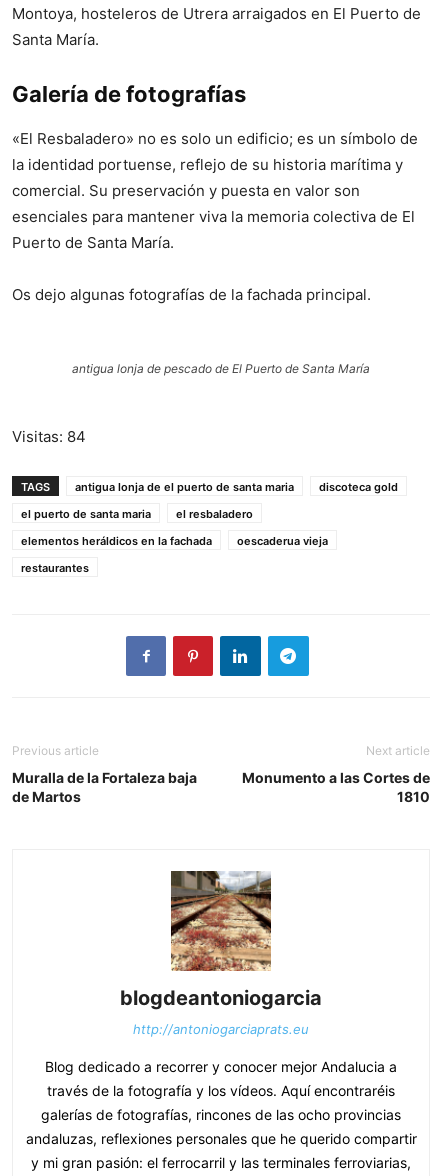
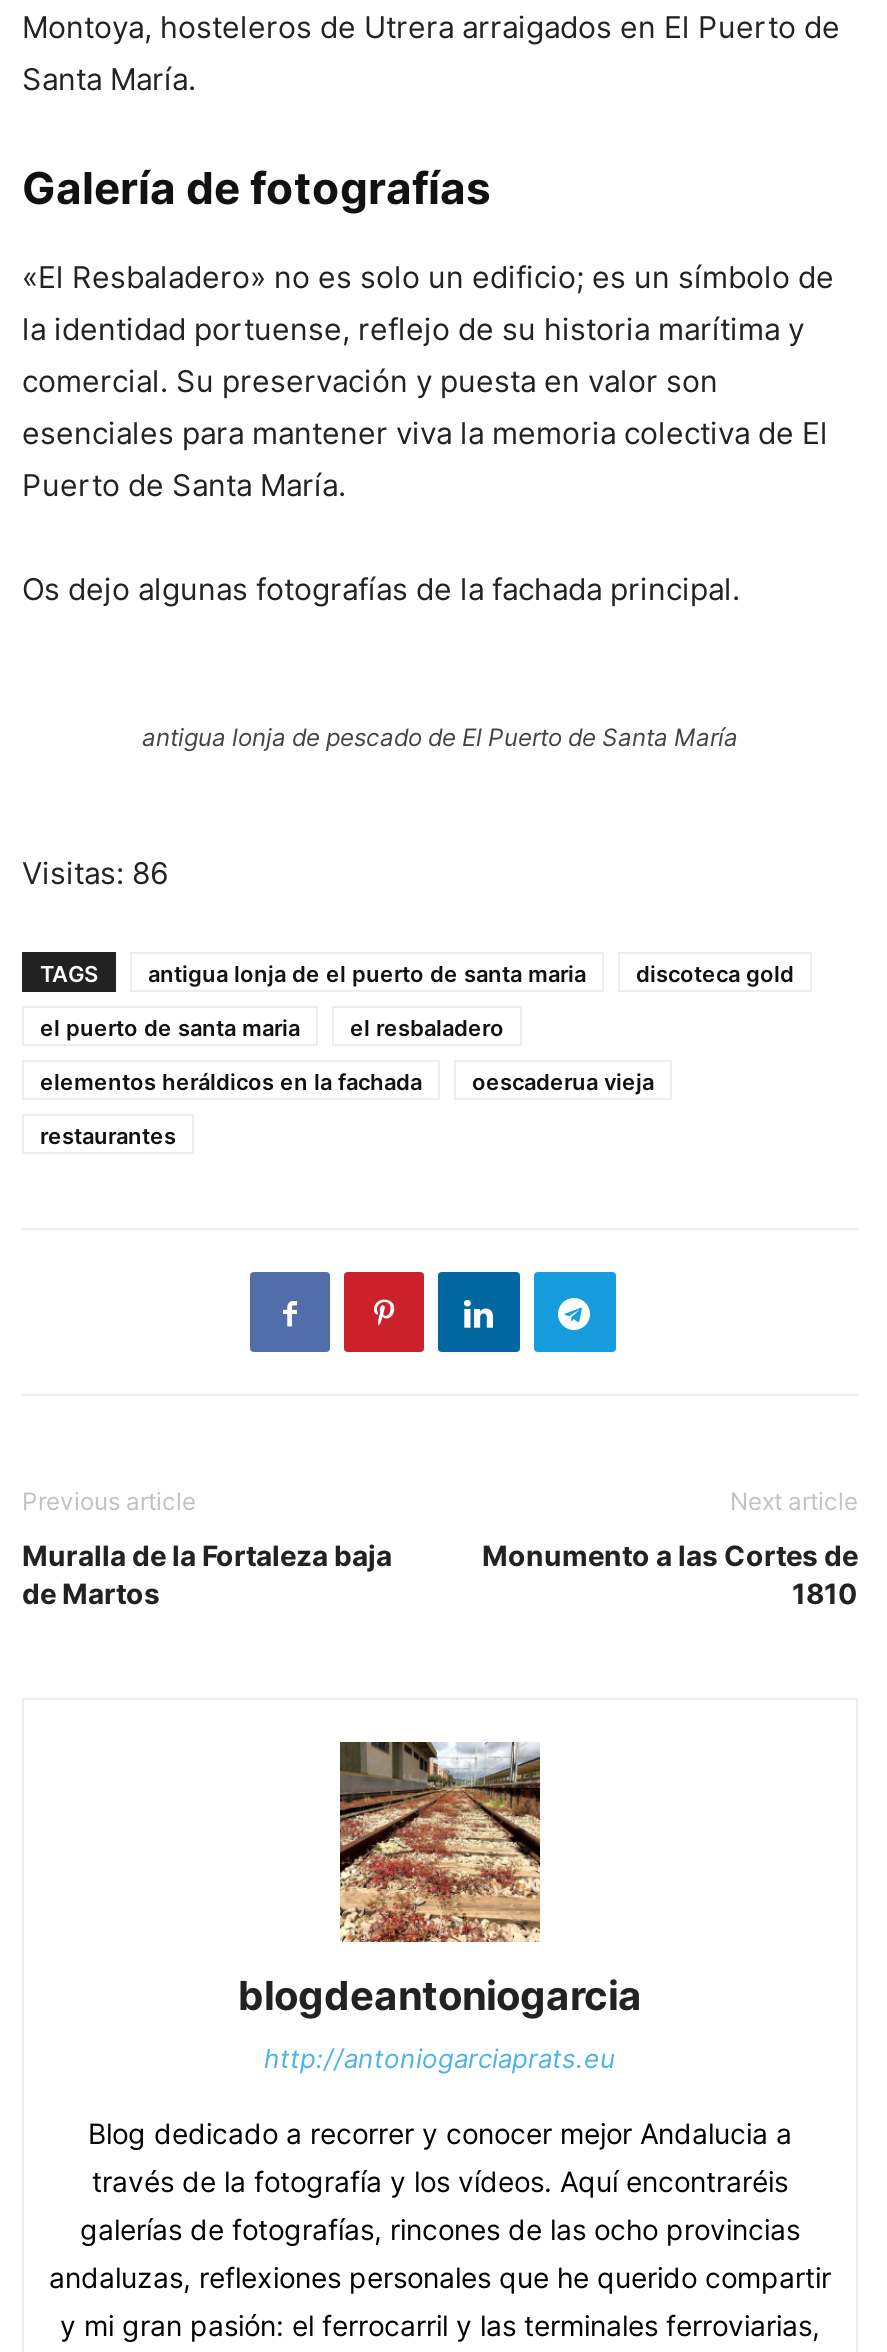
- Visitas: 84
+ Visitas: 86
